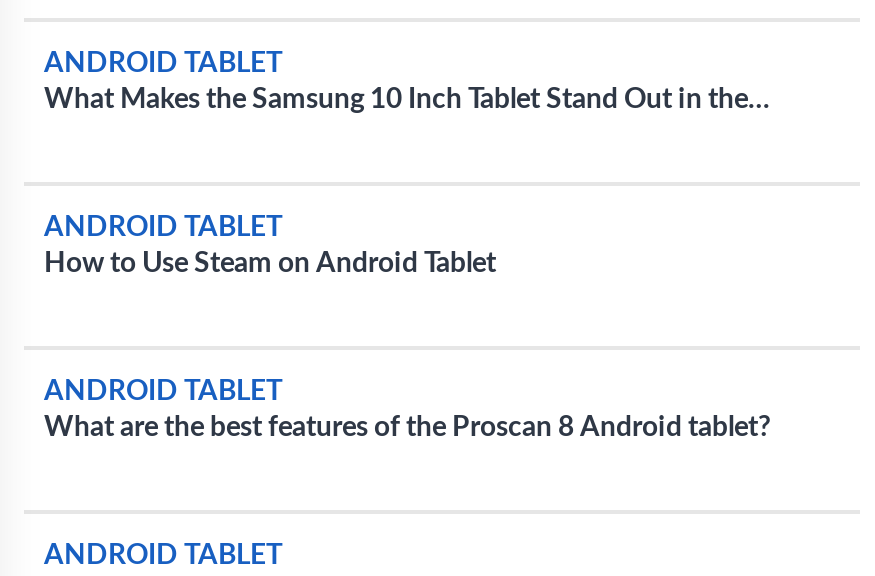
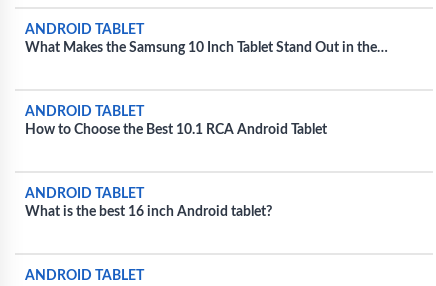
- How to Use Steam on Android Tablet
+ How to Choose the Best 10.1 RCA Android Tablet

- What are the best features of the Proscan 8 Android tablet?
+ What is the best 16 inch Android tablet?
